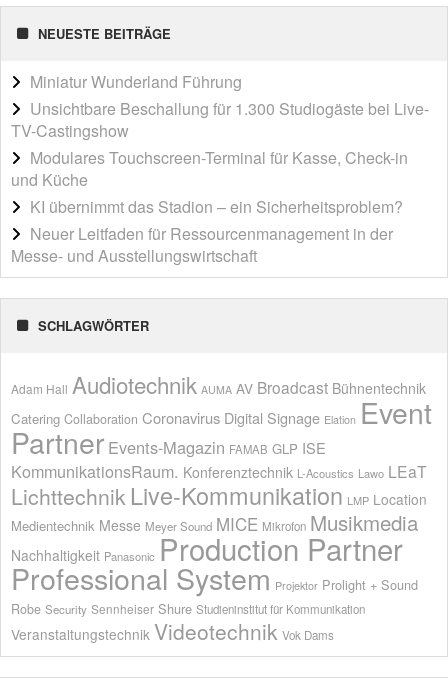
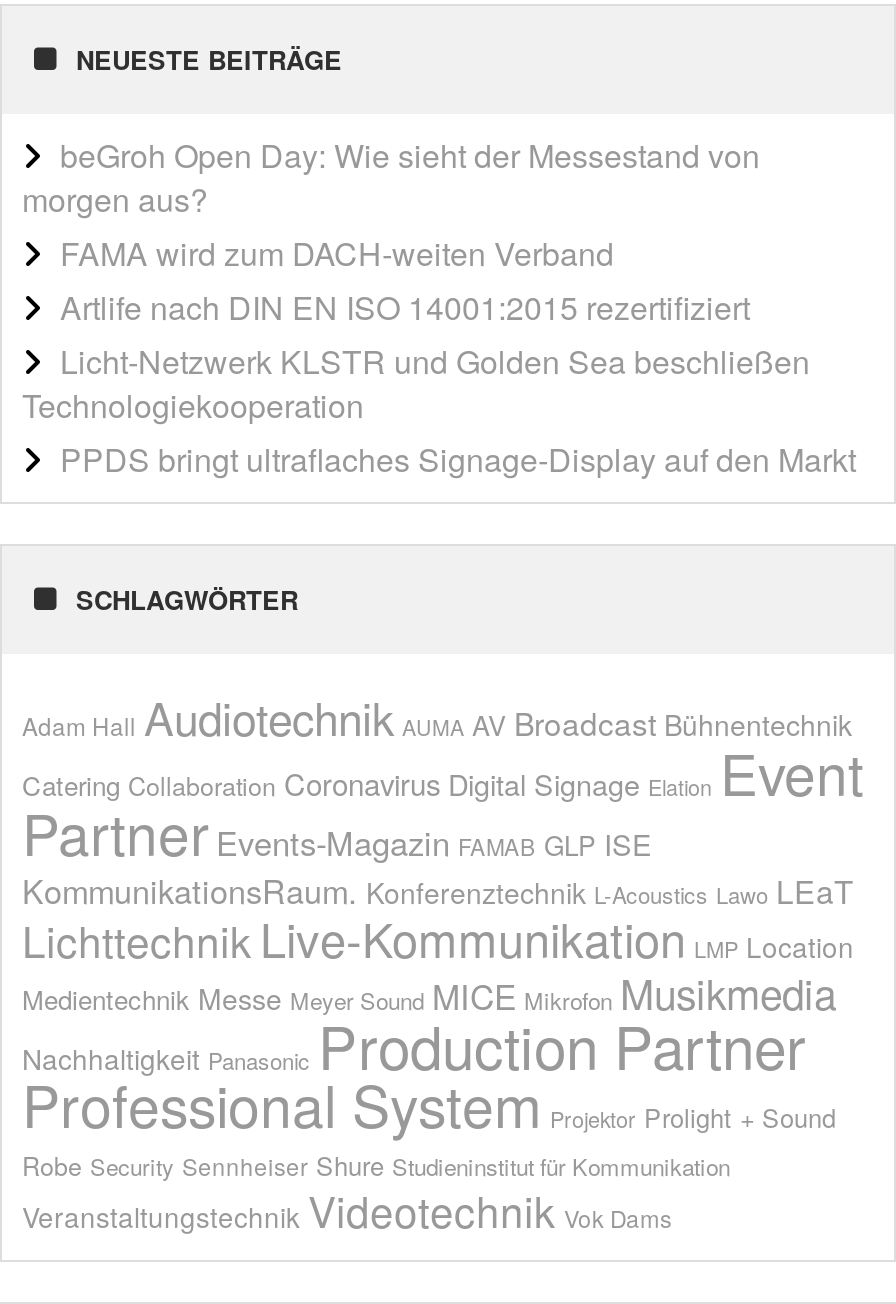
- Miniatur Wunderland Führung
- Unsichtbare Beschallung für 1.300 Studiogäste bei Live-
- TV-Castingshow
- Modulares Touchscreen-Terminal für Kasse, Check-in
- und Küche
- KI übernimmt das Stadion – ein Sicherheitsproblem?
- Neuer Leitfaden für Ressourcenmanagement in der
- Messe- und Ausstellungswirtschaft
+ beGroh Open Day: Wie sieht der Messestand von
+ morgen aus?
+ FAMA wird zum DACH-weiten Verband
+ Artlife nach DIN EN ISO 14001:2015 rezertifiziert
+ Licht-Netzwerk KLSTR und Golden Sea beschließen
+ Technologiekooperation
+ PPDS bringt ultraflaches Signage-Display auf den Markt
